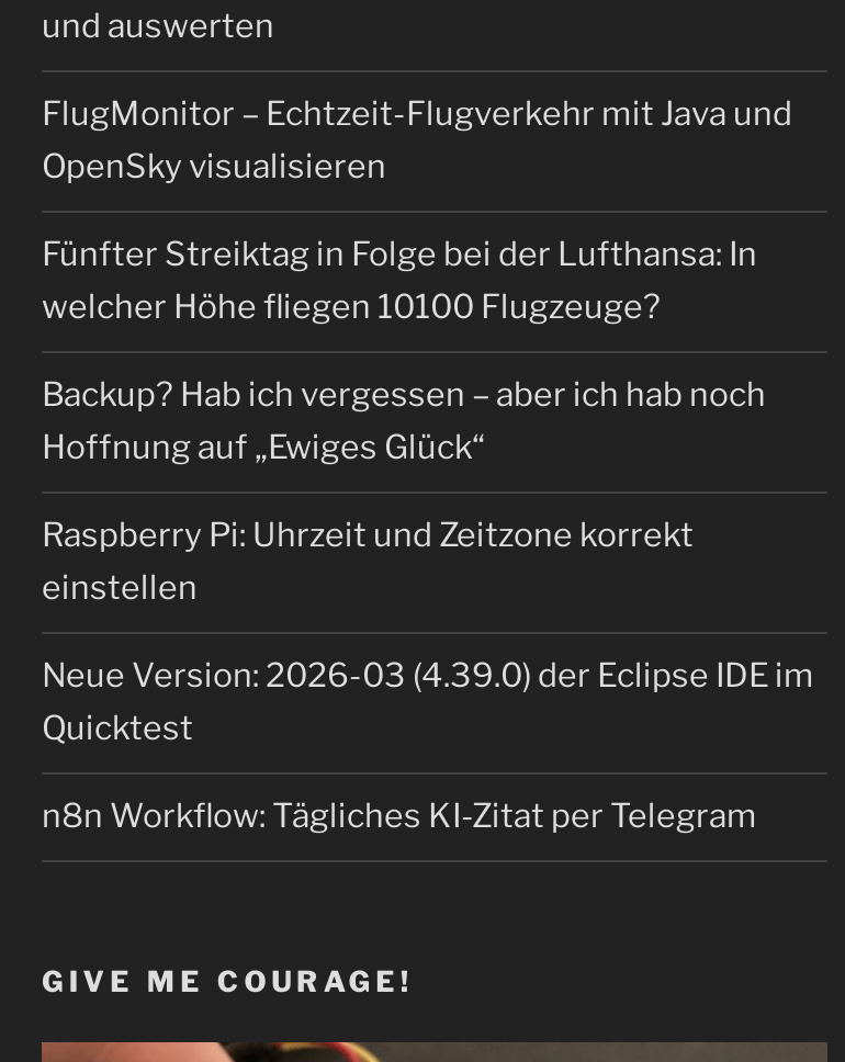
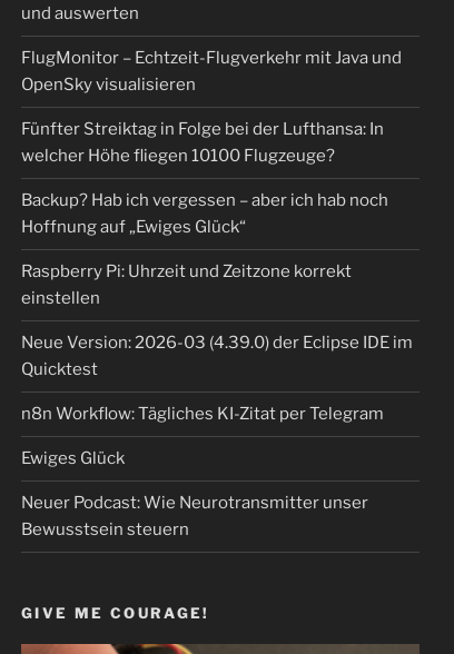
+ Ewiges Glück
+ Neuer Podcast: Wie Neurotransmitter unser
+ Bewusstsein steuern
